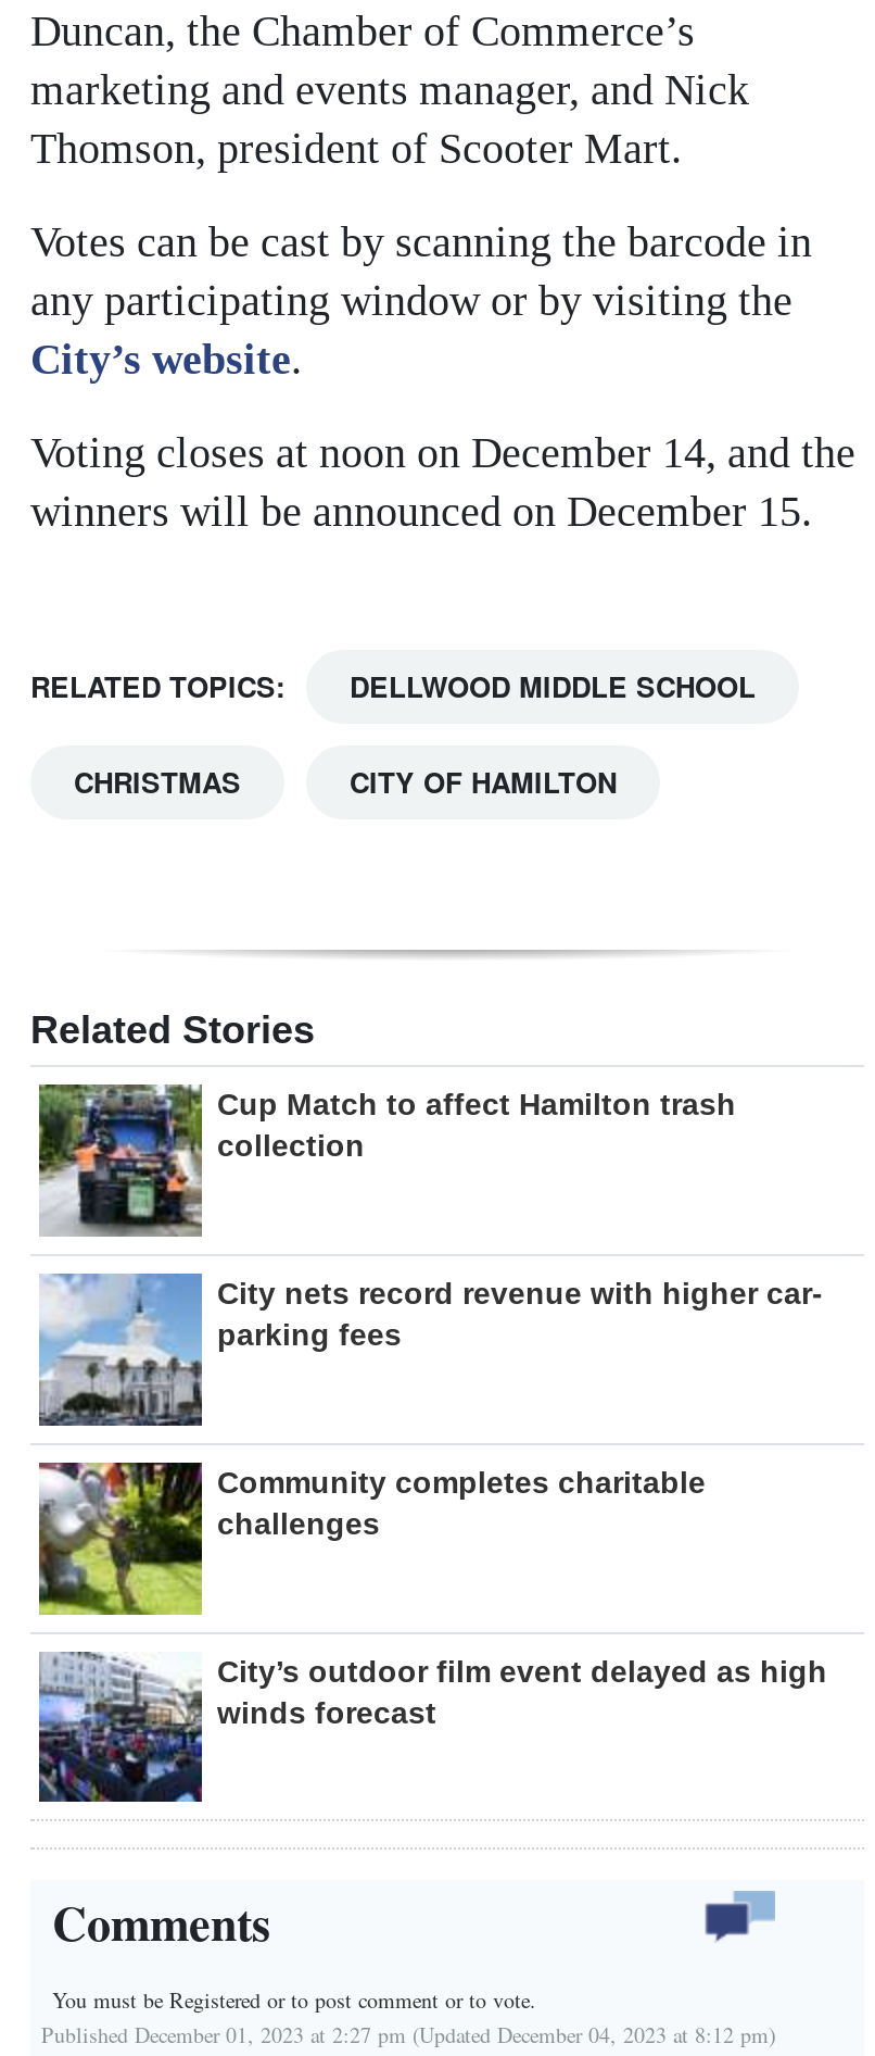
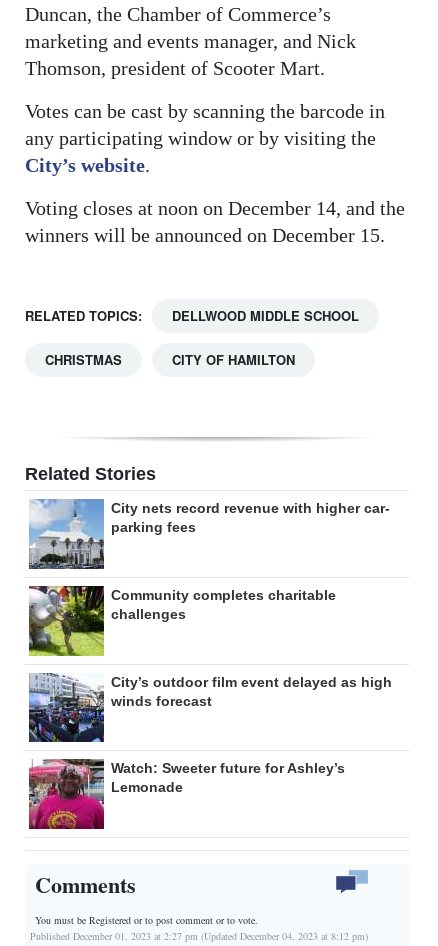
- [image]
- Cup Match to affect Hamilton trash
- collection

moved up: [image] | City nets record revenue with higher car- | parking fees | Community completes charitable | challenges | City’s outdoor film event delayed as high | winds forecast

moved up: [image]

+ [image]
+ Watch: Sweeter future for Ashley’s
+ Lemonade
